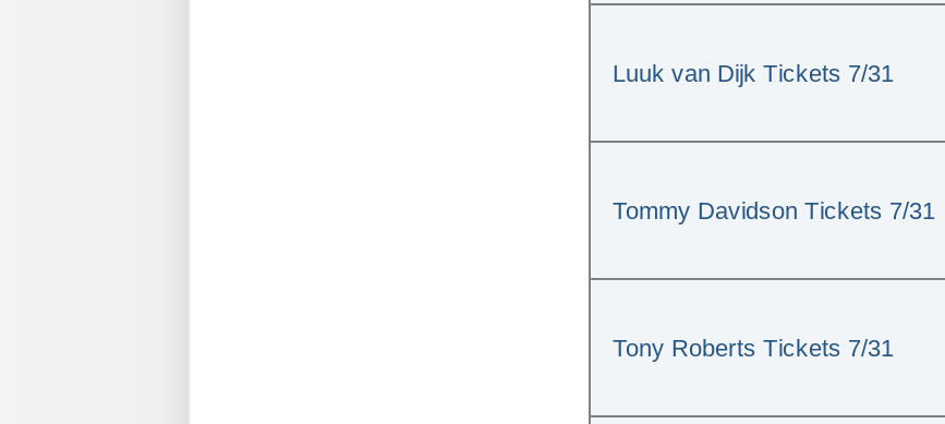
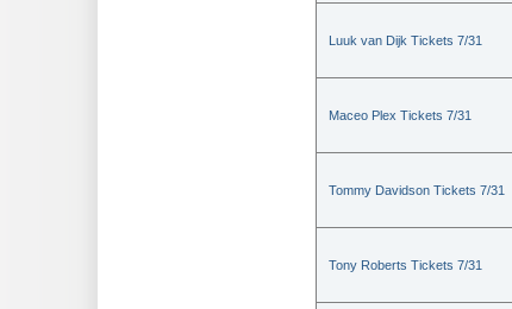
+ Maceo Plex Tickets 7/31
